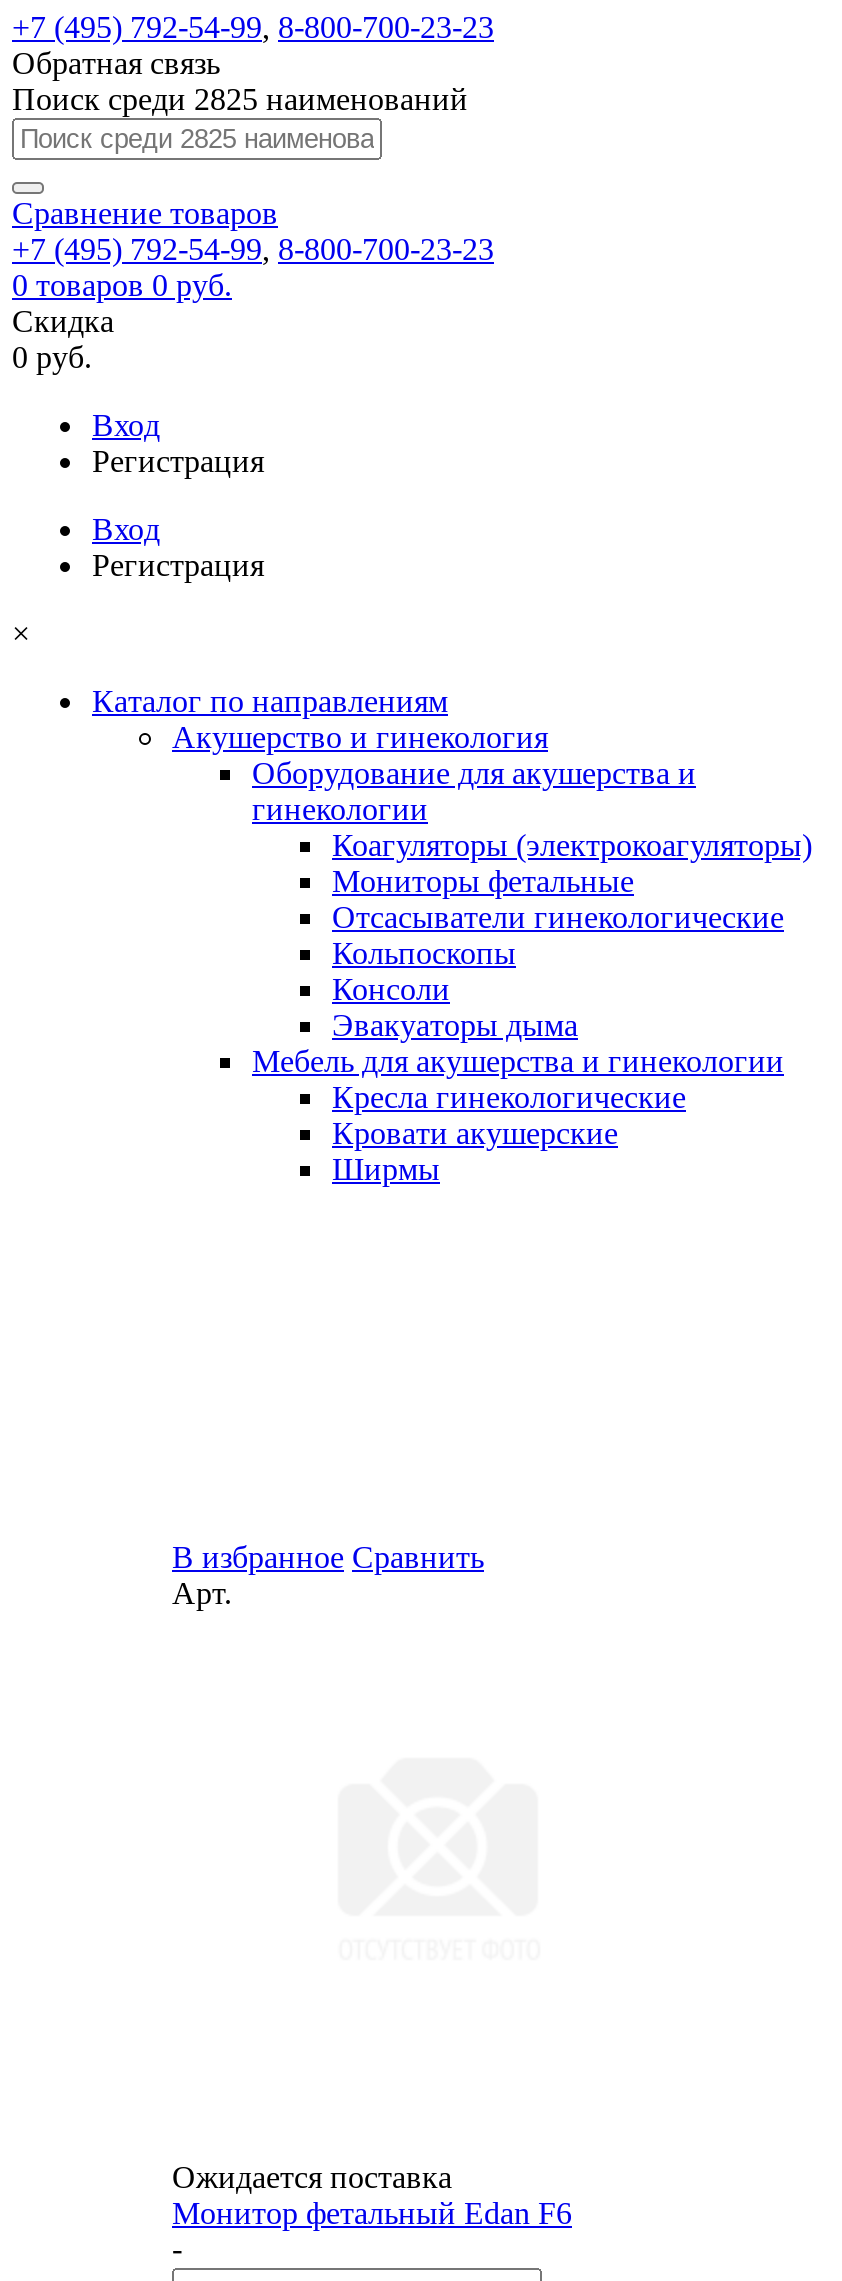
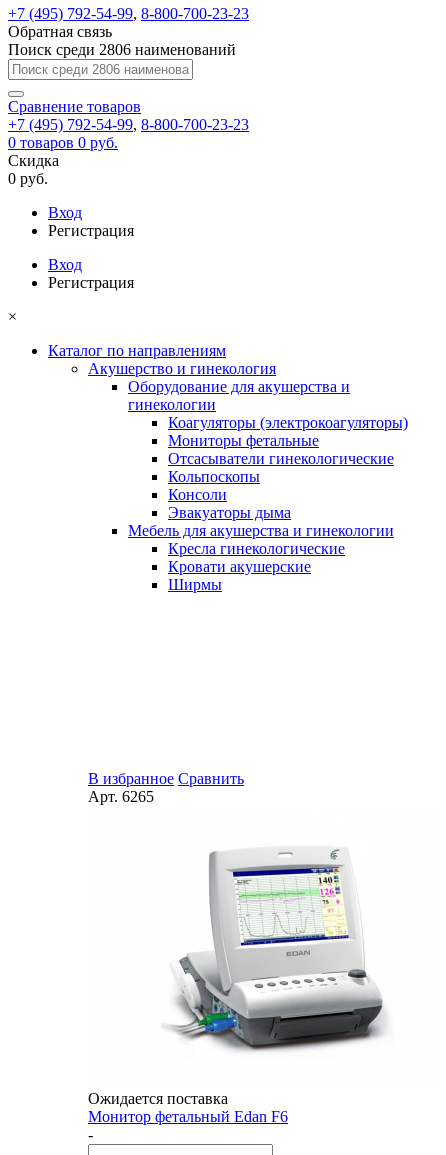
- Поиск среди 2825 наименований
+ Поиск среди 2806 наименований

- Арт.
+ Арт. 6265

+ [image]
